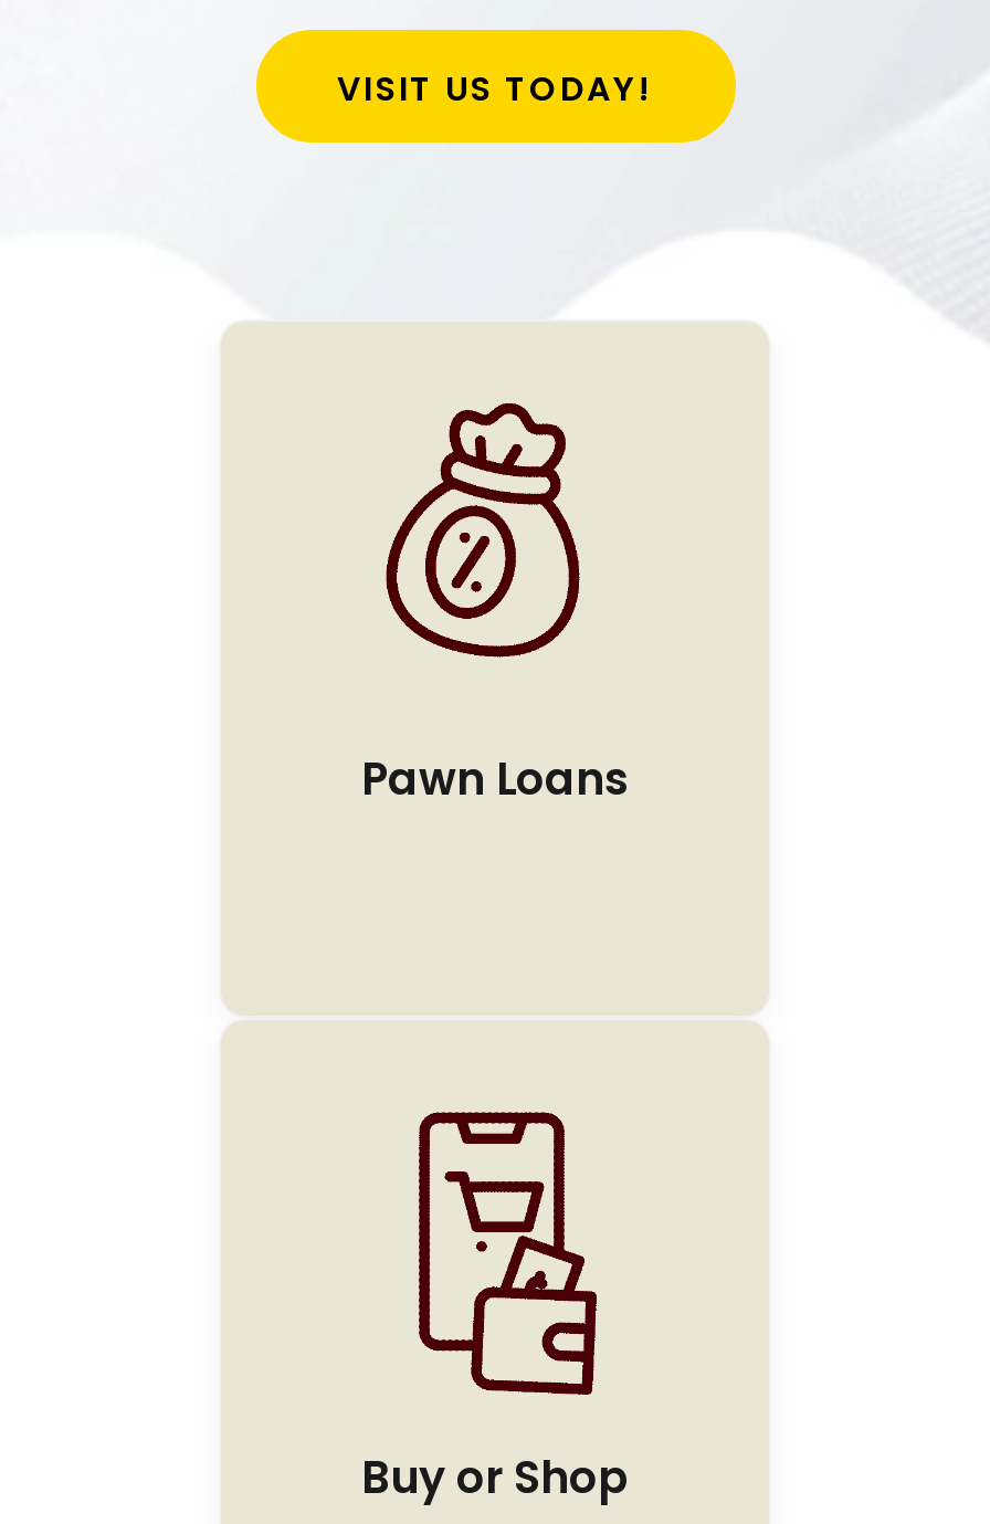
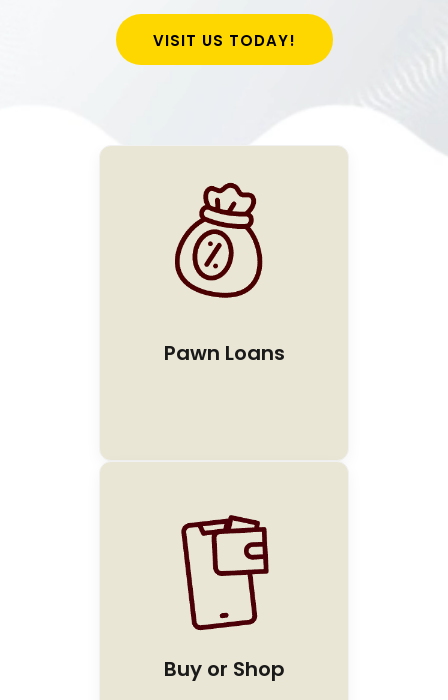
- [image]
+ [image]
